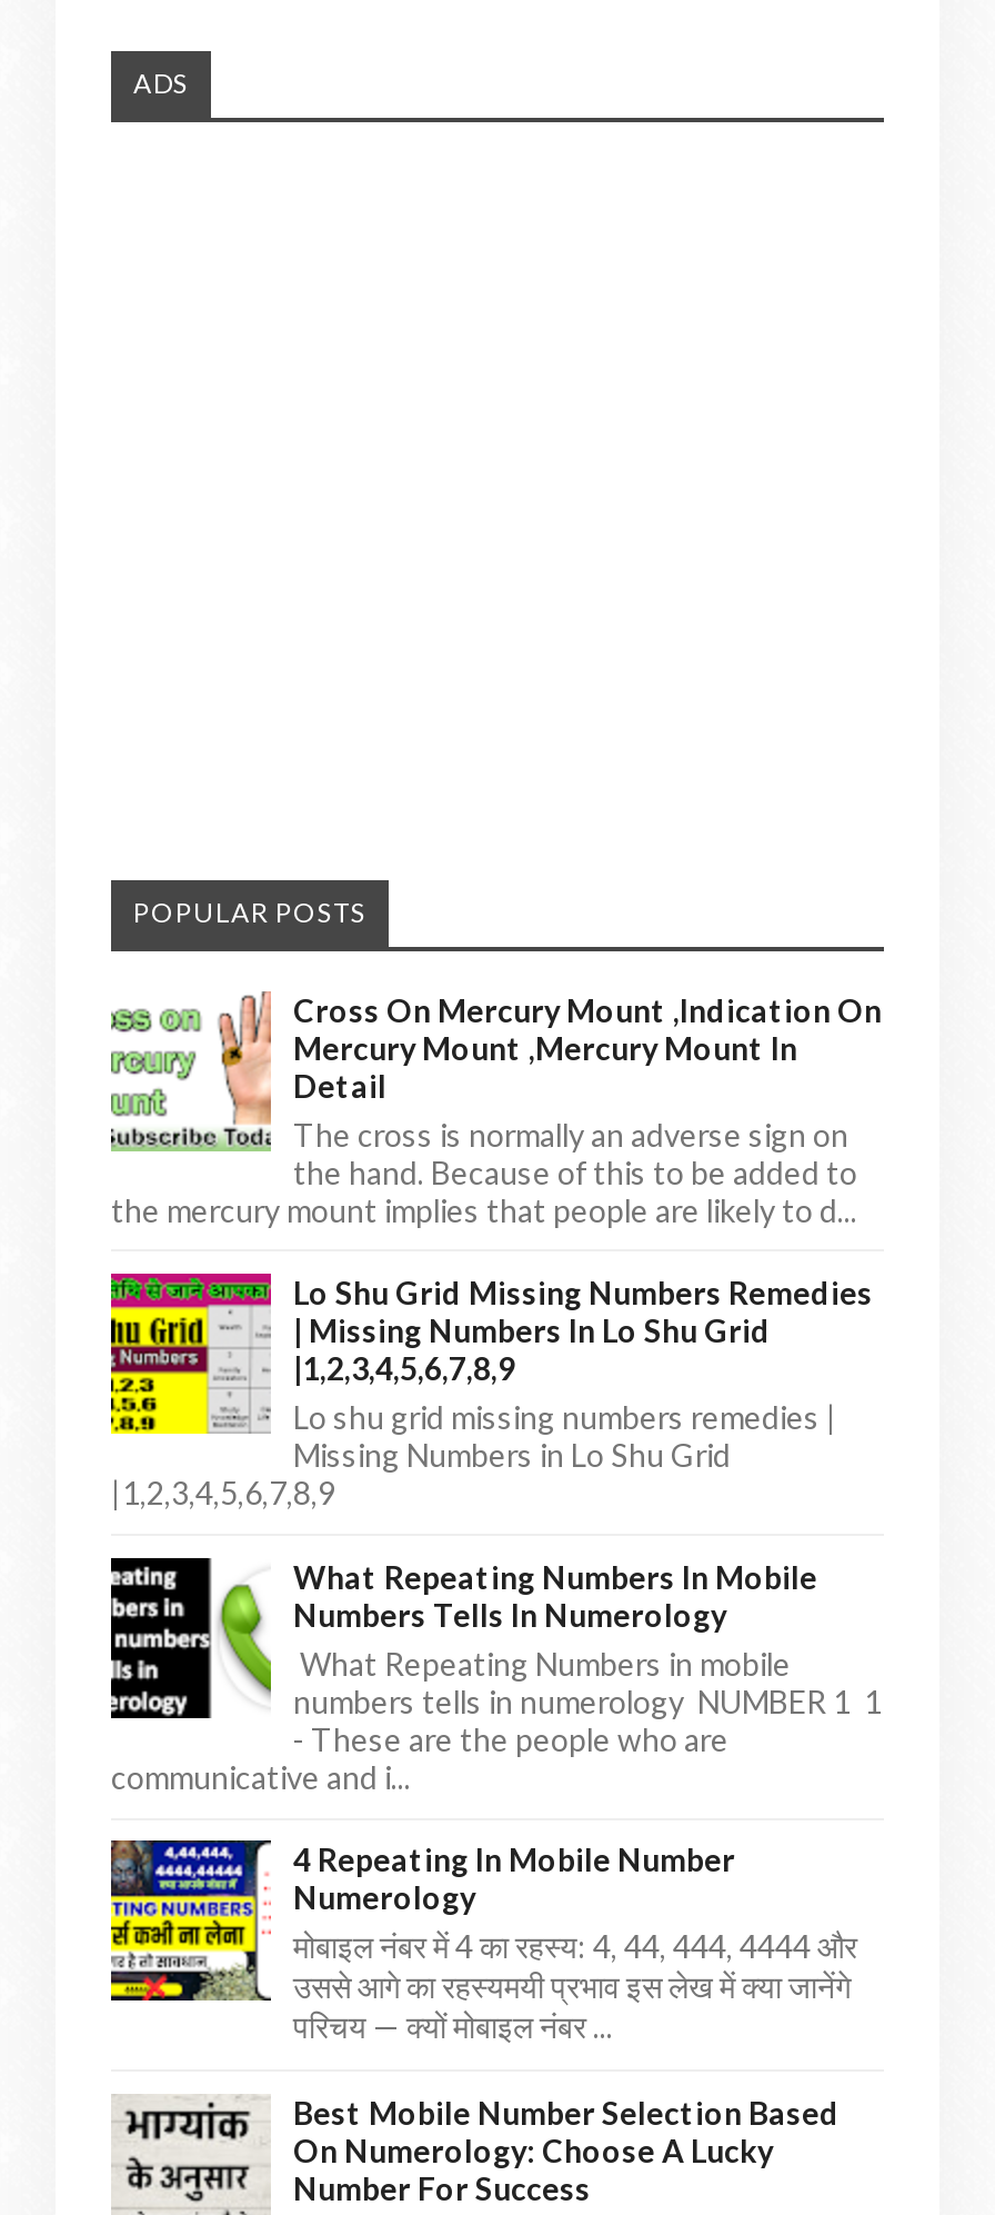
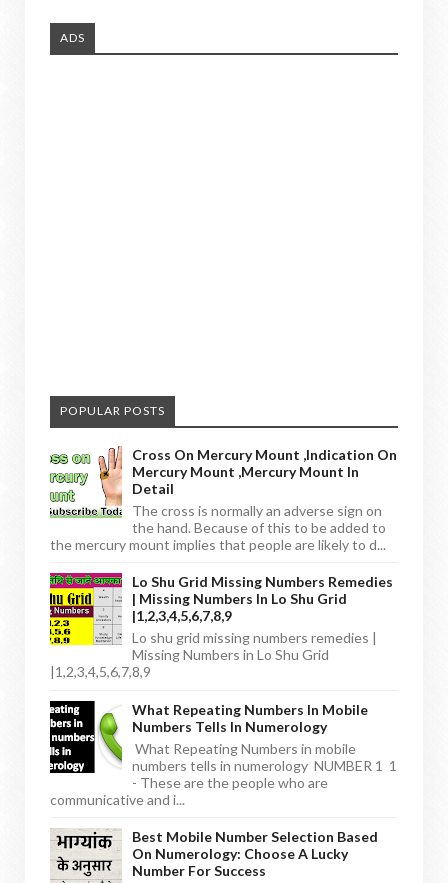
- [image]
- 4 Repeating In Mobile Number
- Numerology
- मोबाइल नंबर में 4 का रहस्य: 4, 44, 444, 4444 और
- उससे आगे का रहस्यमयी प्रभाव इस लेख में क्या जानेंगे
- परिचय — क्यों मोबाइल नंबर ...
